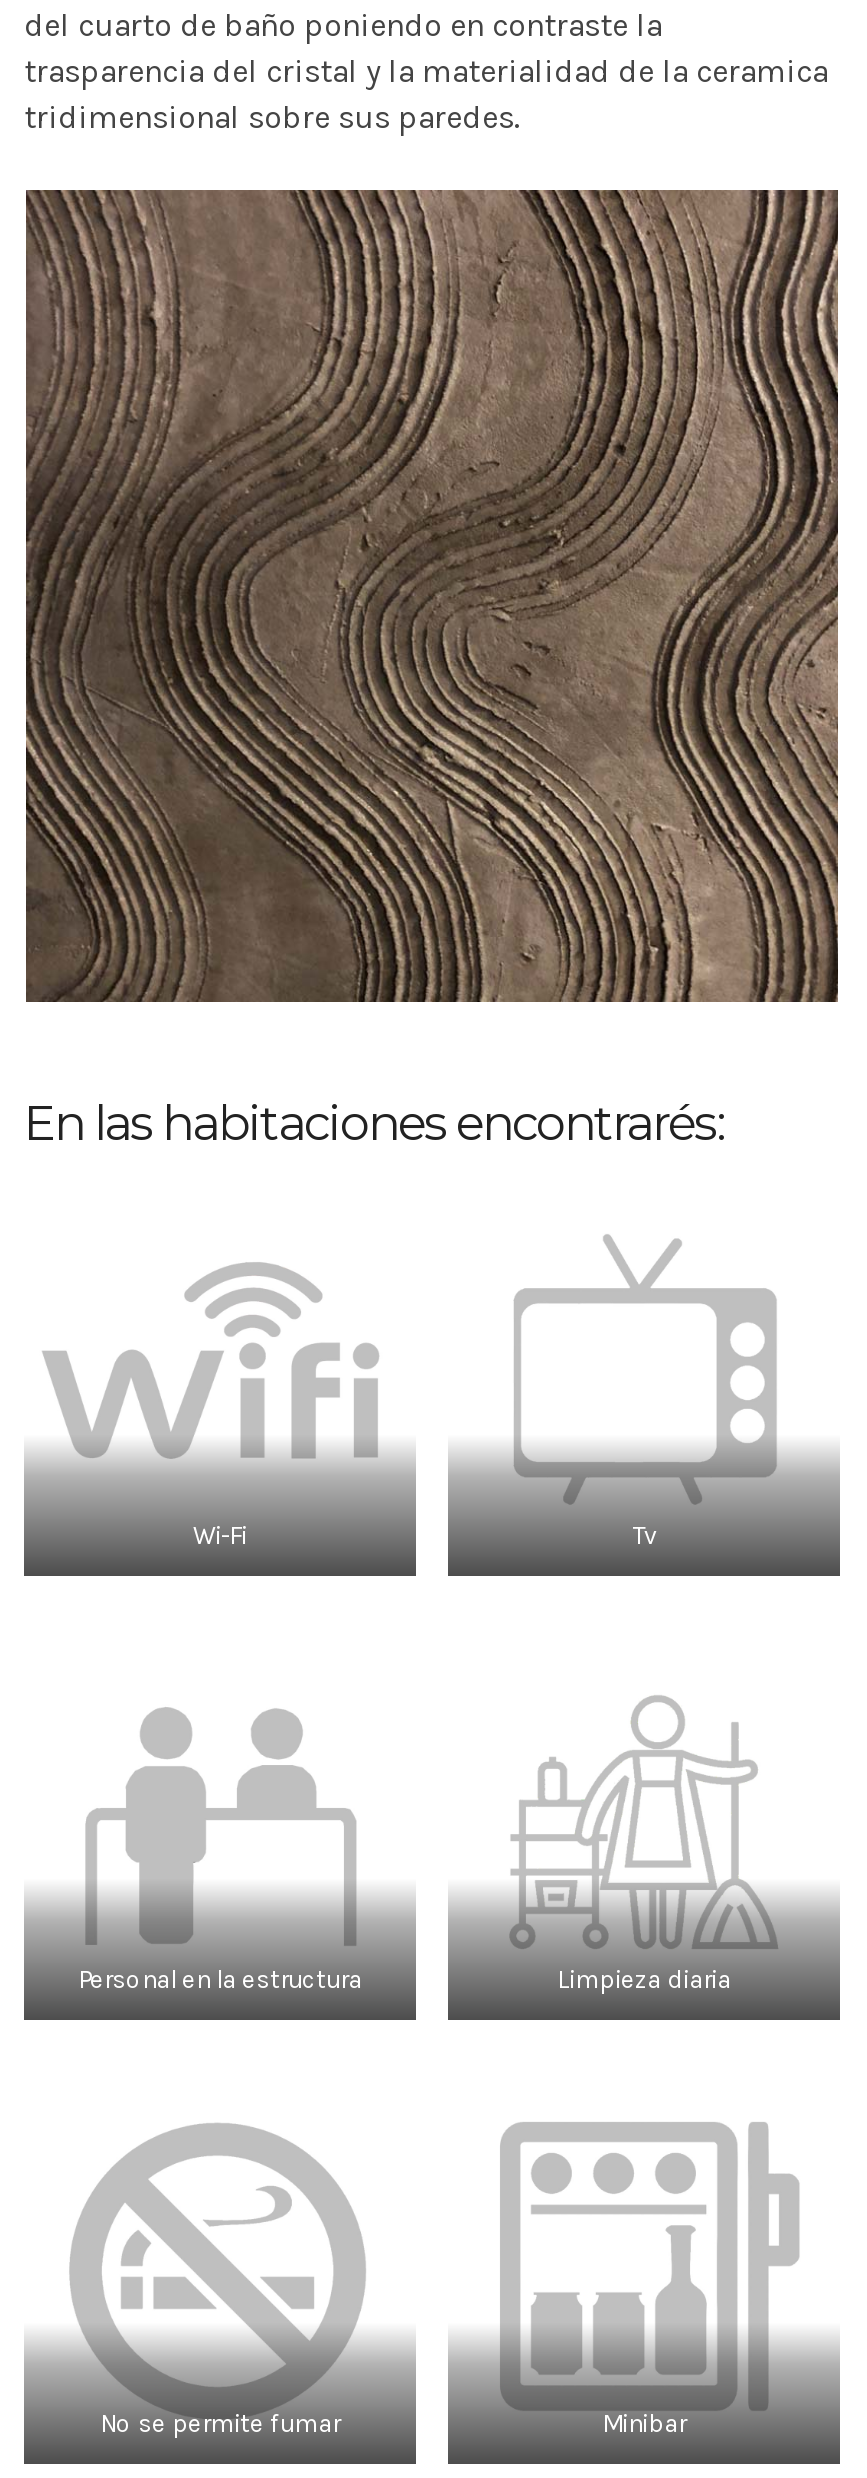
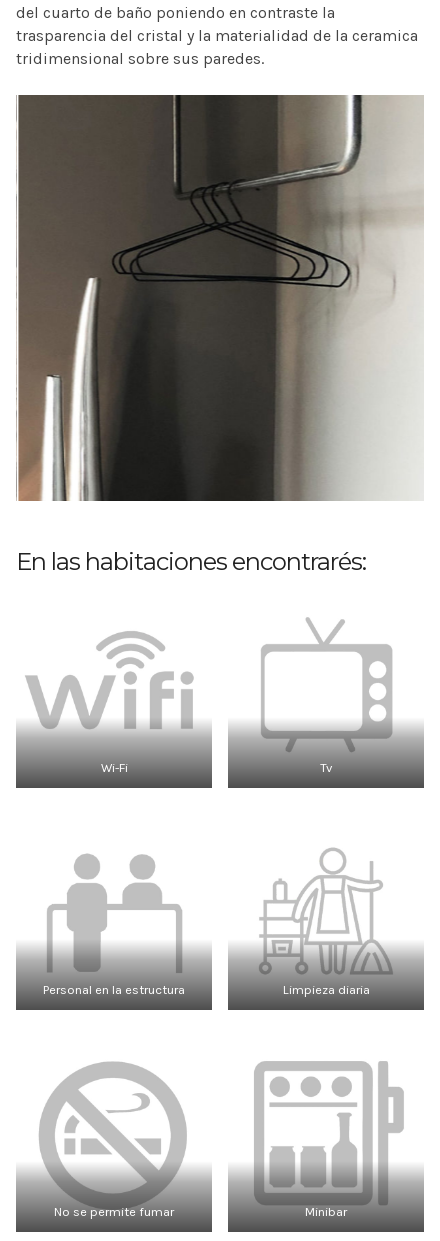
- [image]
+ [image]
